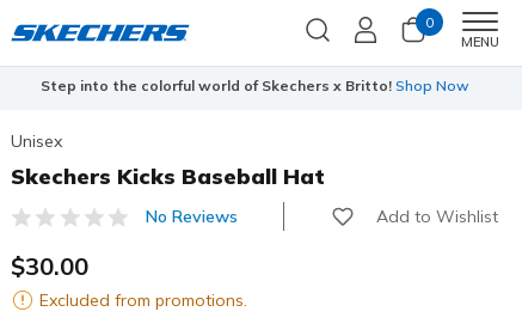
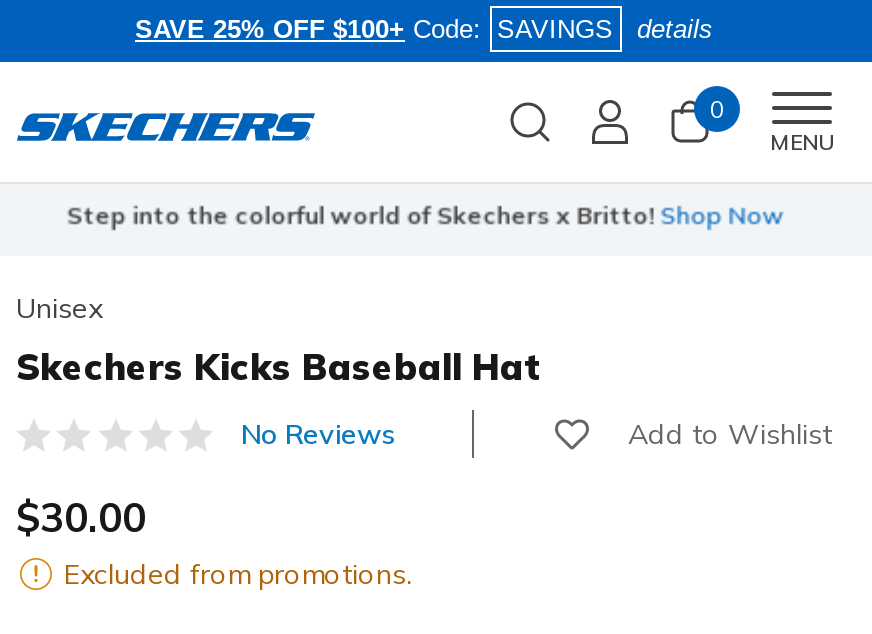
+ SAVE 25% OFF $100+ Code: SAVINGS
+ details
